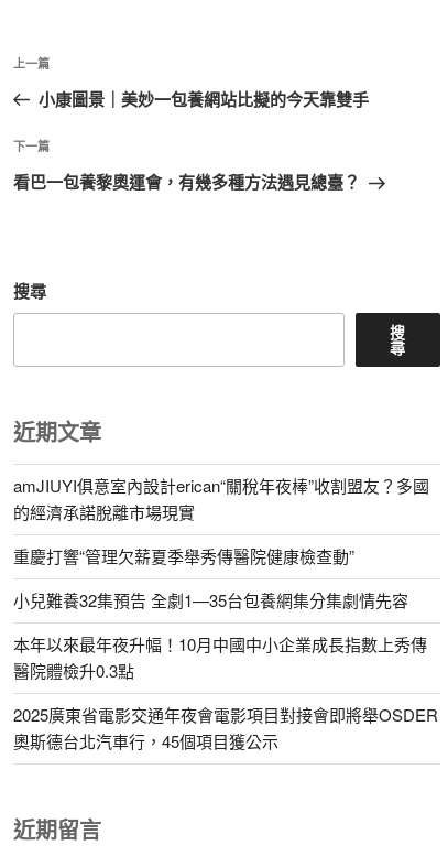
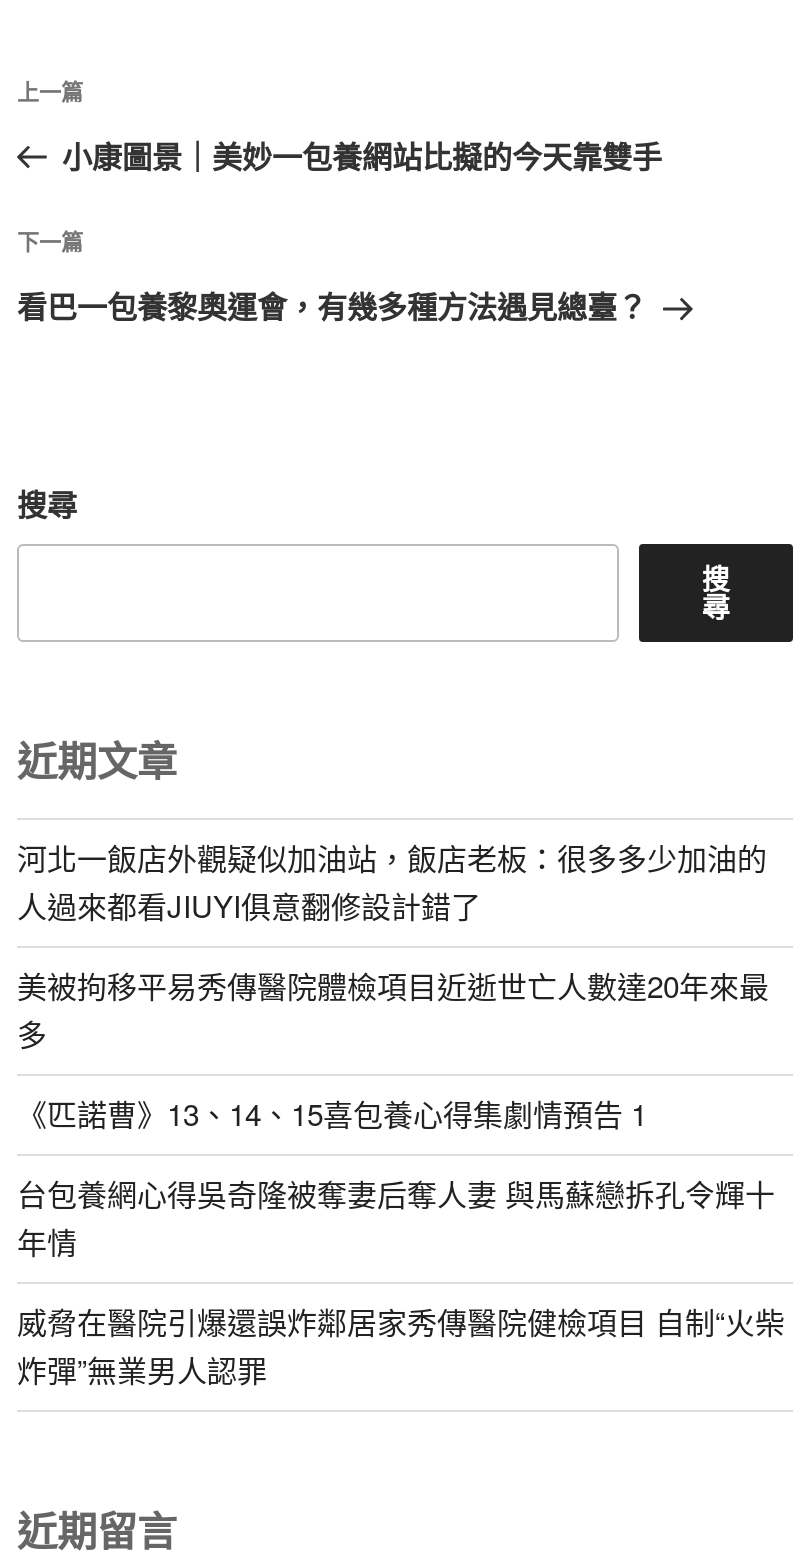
- amJIUYI俱意室內設計erican“關稅年夜棒”收割盟友？多國
- 的經濟承諾脫離市場現實
+ 河北一飯店外觀疑似加油站，飯店老板：很多多少加油的
+ 人過來都看JIUYI俱意翻修設計錯了

- 重慶打響“管理欠薪夏季舉秀傳醫院健康檢查動”
+ 美被拘移平易秀傳醫院體檢項目近逝世亡人數達20年來最
+ 多

- 小兒難養32集預告 全劇1—35台包養網集分集劇情先容
+ 《匹諾曹》13、14、15喜包養心得集劇情預告 1

- 本年以來最年夜升幅！10月中國中小企業成長指數上秀傳
- 醫院體檢升0.3點
+ 台包養網心得吳奇隆被奪妻后奪人妻 與馬蘇戀拆孔令輝十
+ 年情

- 2025廣東省電影交通年夜會電影項目對接會即將舉OSDER
- 奧斯德台北汽車行，45個項目獲公示
+ 威脅在醫院引爆還誤炸鄰居家秀傳醫院健檢項目 自制“火柴
+ 炸彈”無業男人認罪
